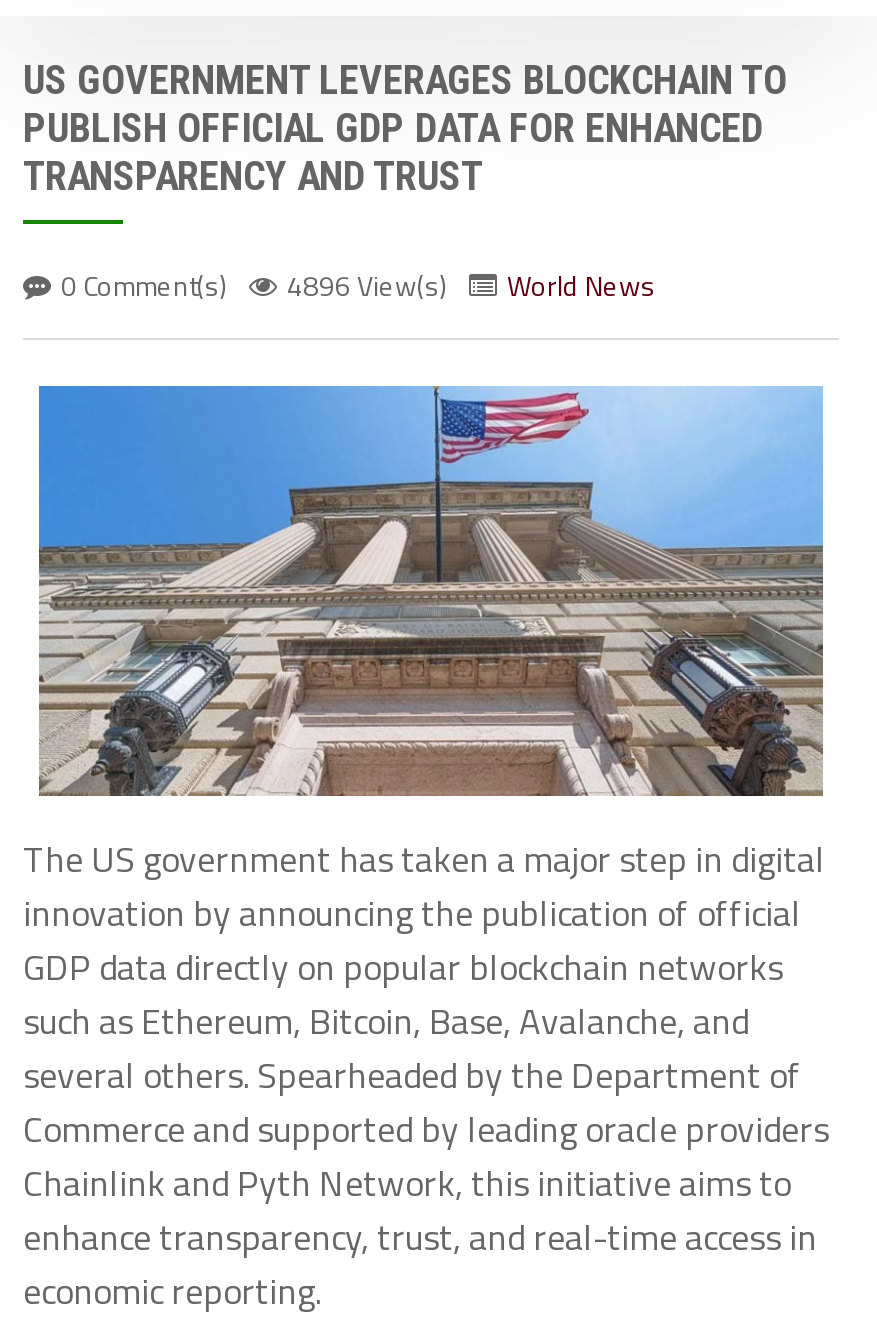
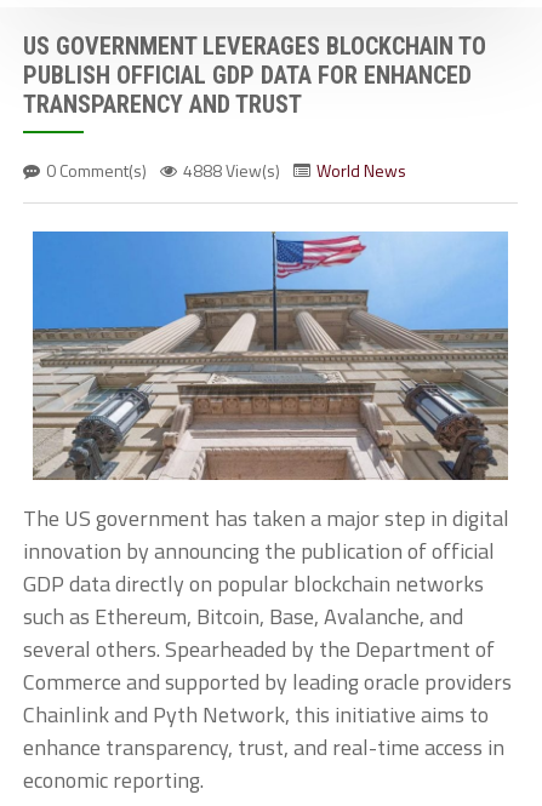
- 0 Comment(s) 4896 View(s) World News
+ 0 Comment(s) 4888 View(s) World News
